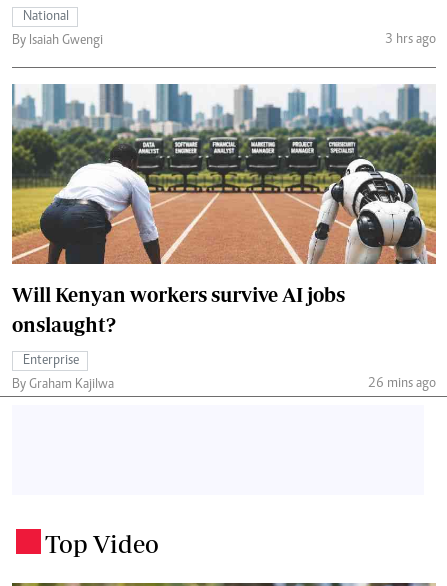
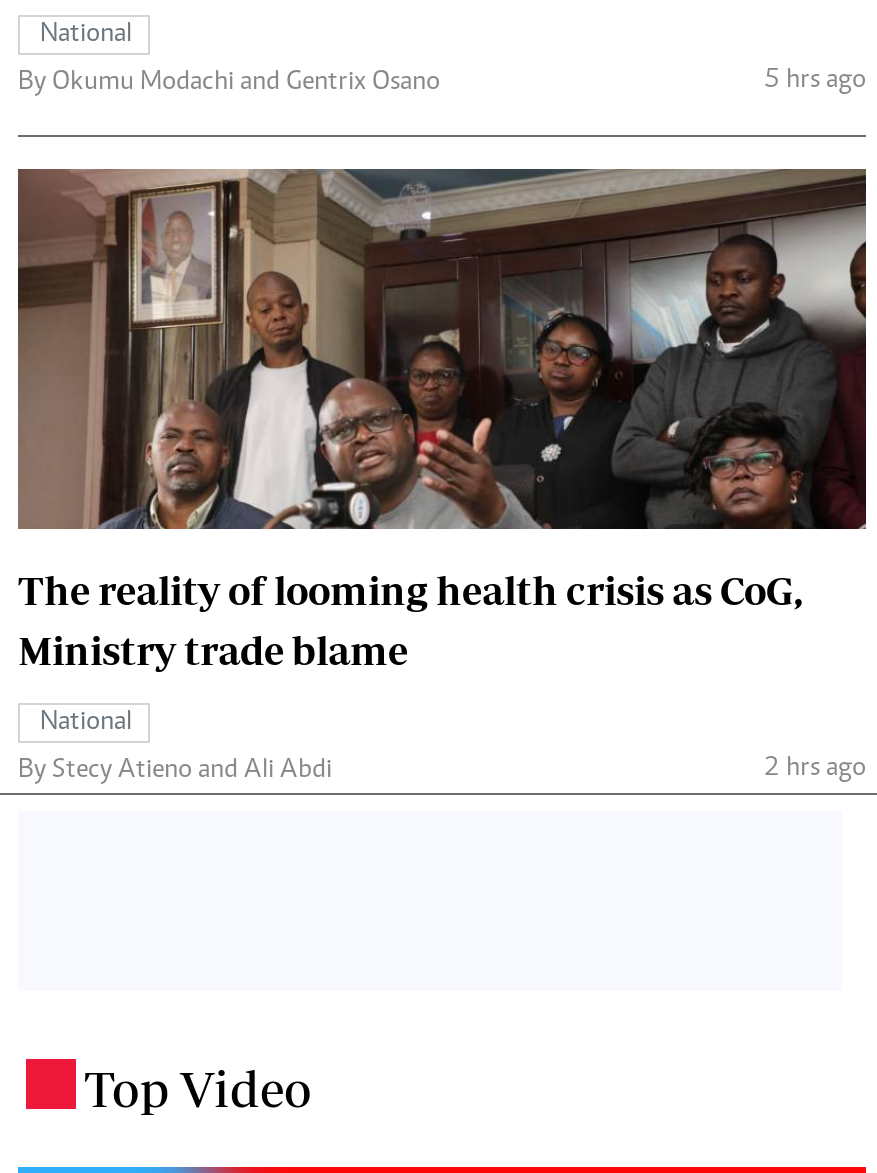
- By Isaiah Gwengi
- 3 hrs ago
+ By Okumu Modachi and Gentrix Osano
+ 5 hrs ago

- [image]
- Will Kenyan workers survive AI jobs
- onslaught?
+ [image]
+ The reality of looming health crisis as CoG,
+ Ministry trade blame

- Enterprise
+ National

- By Graham Kajilwa
- 26 mins ago
+ By Stecy Atieno and Ali Abdi
+ 2 hrs ago
